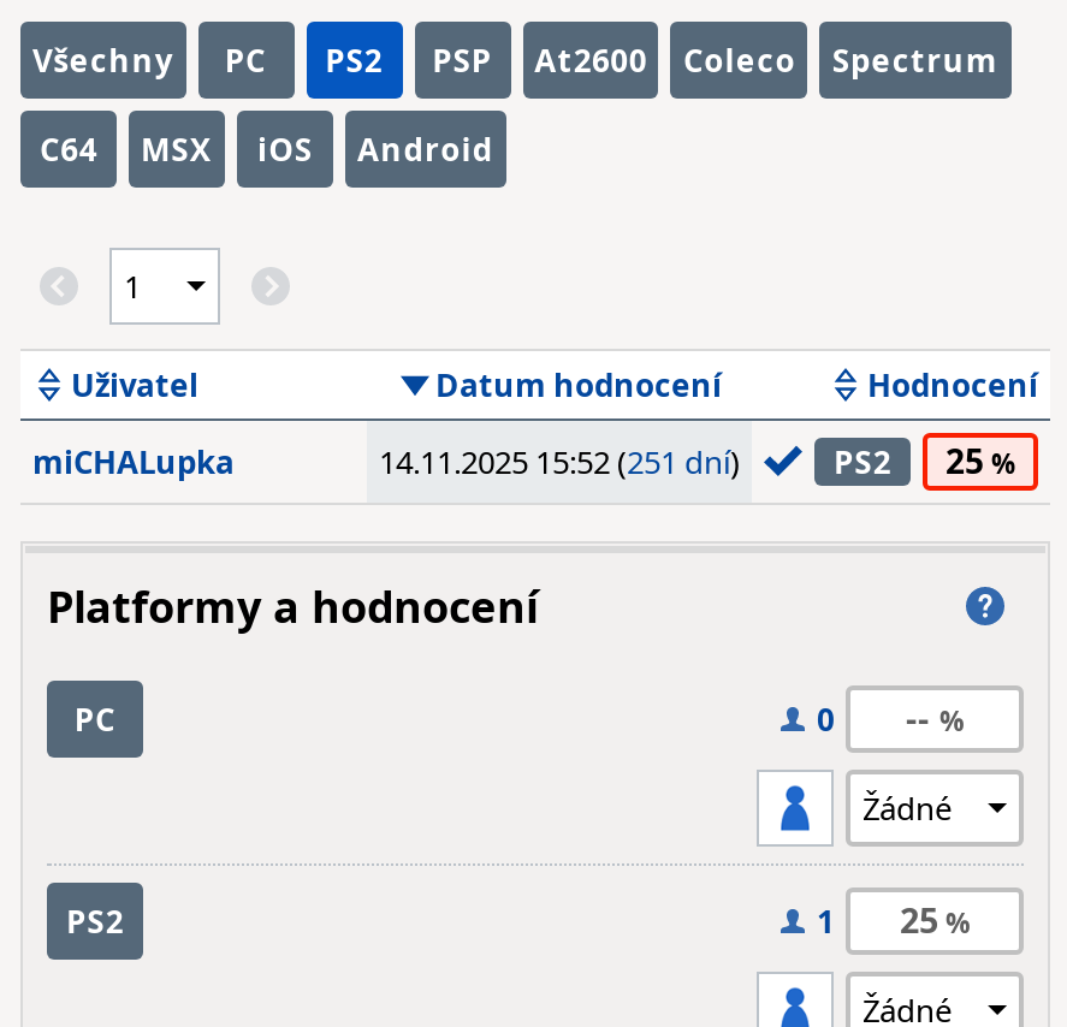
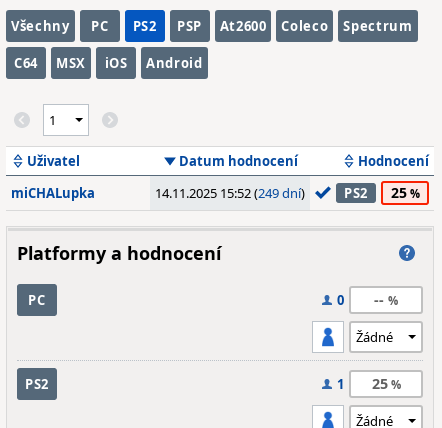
- 14.11.2025 15:52 (251 dní)
+ 14.11.2025 15:52 (249 dní)
